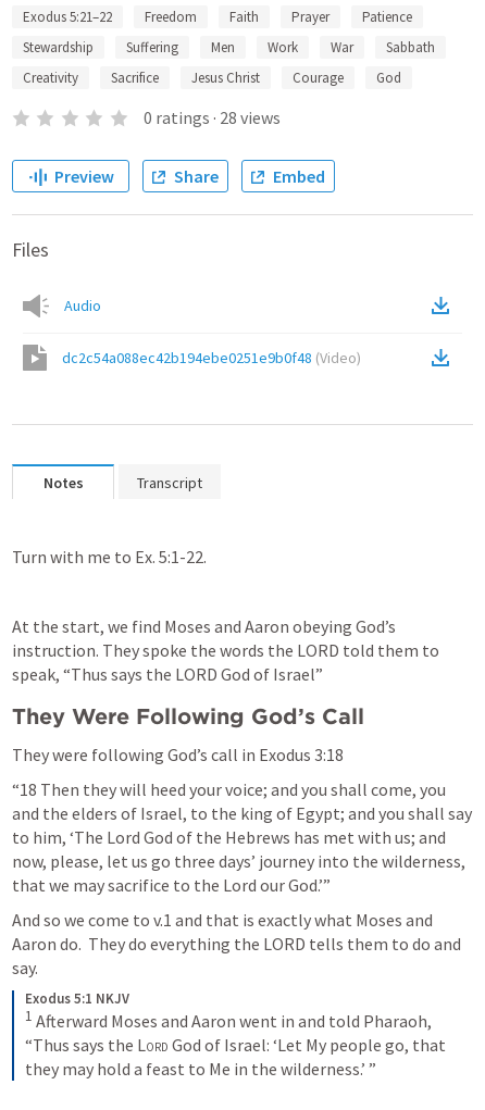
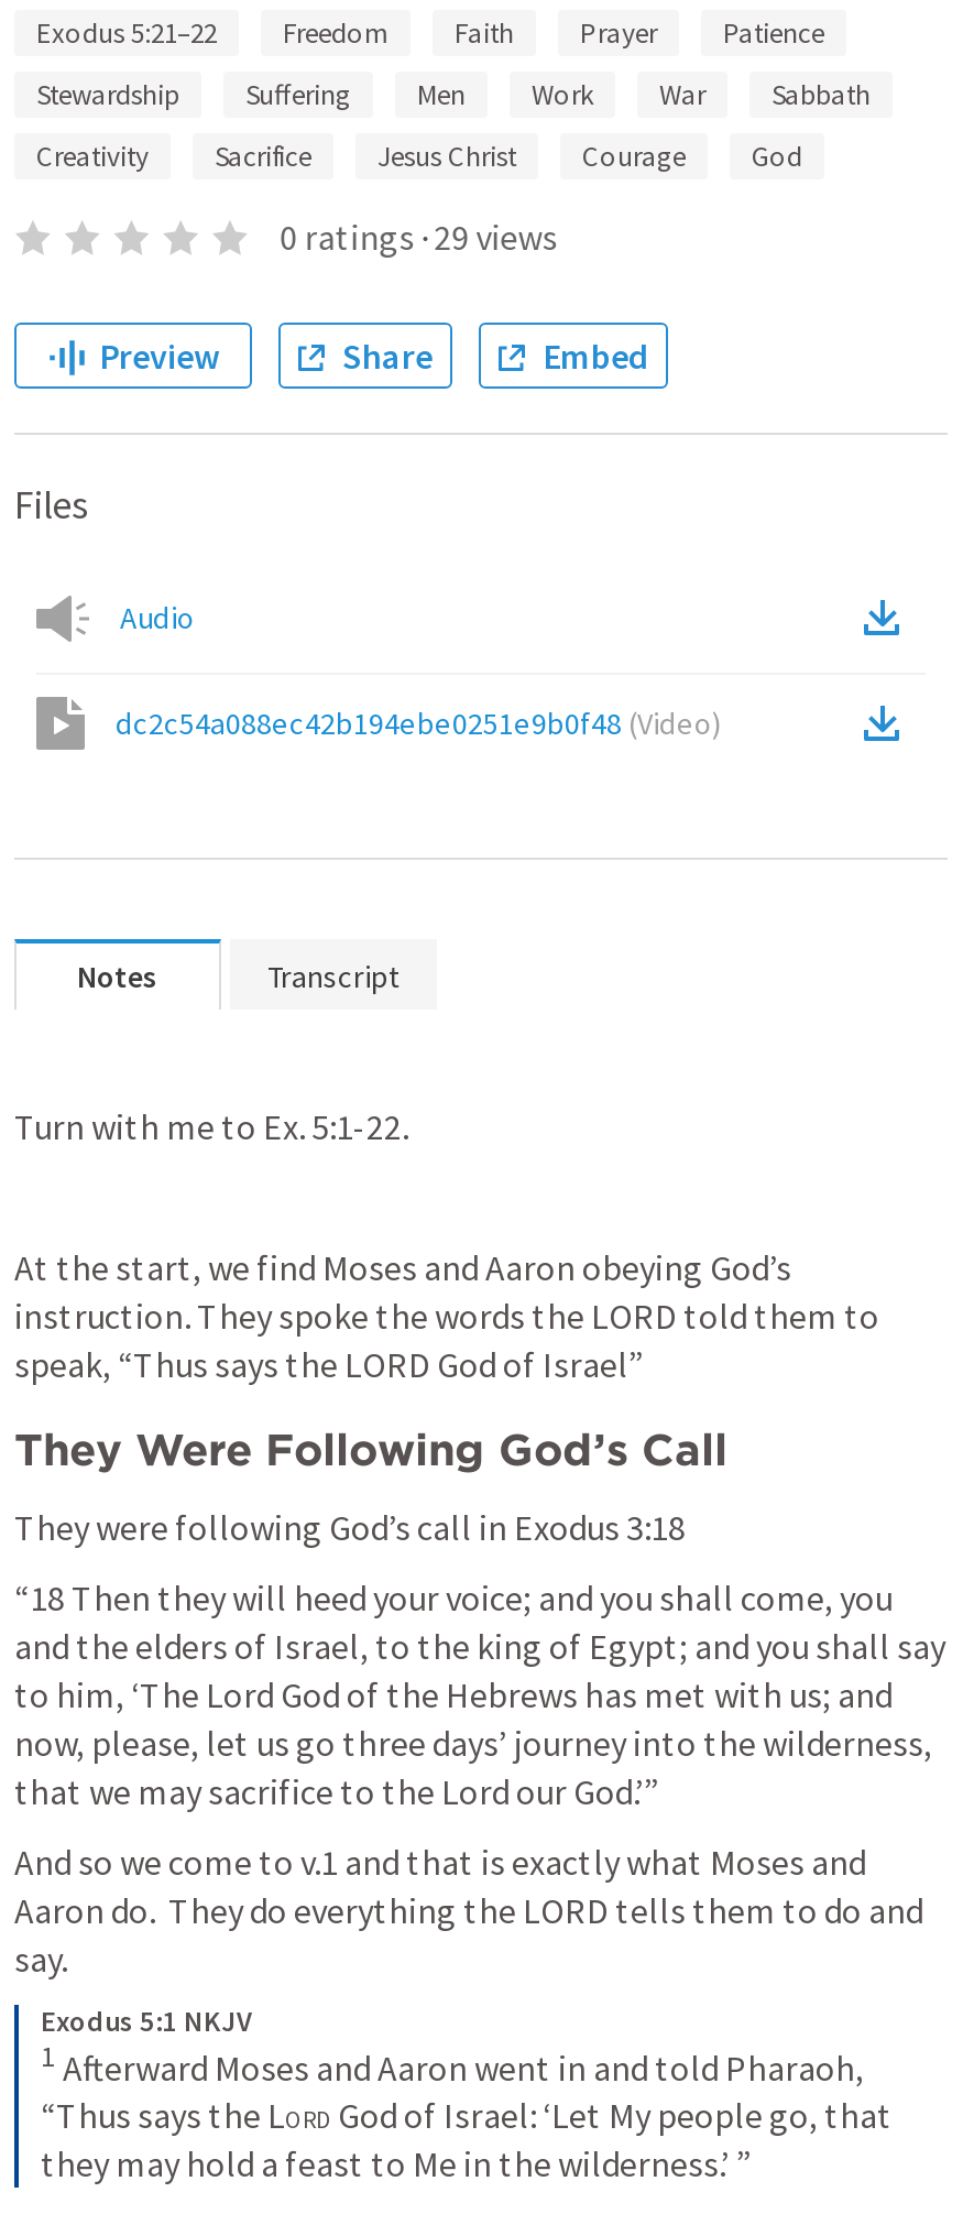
- 0 ratings · 28 views
+ 0 ratings · 29 views
